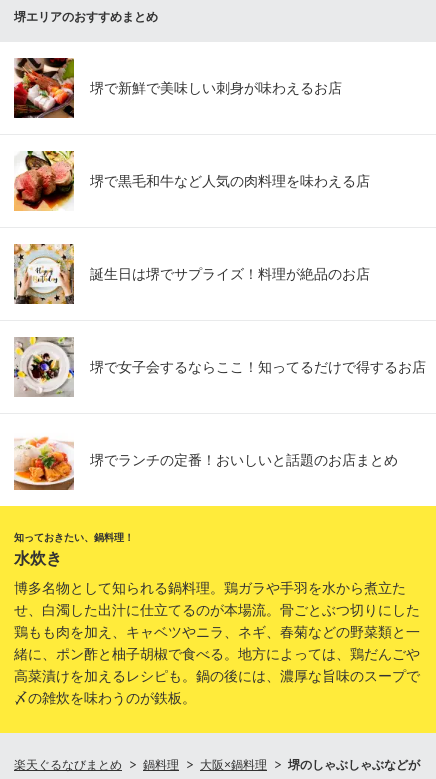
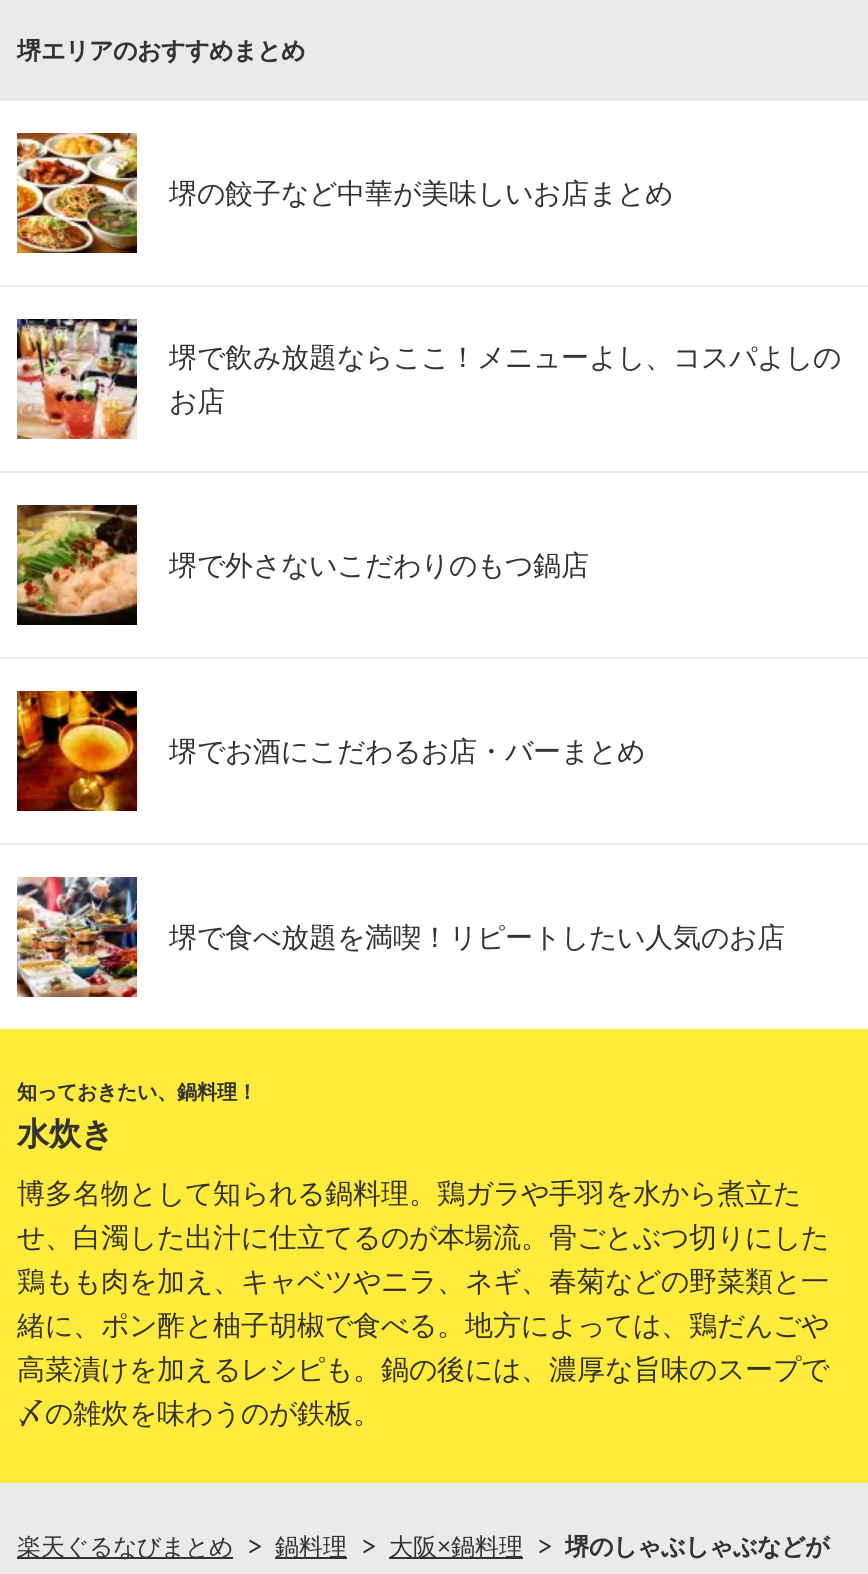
- [image]
- 堺で新鮮で美味しい刺身が味わえるお店
+ [image]
+ 堺の餃子など中華が美味しいお店まとめ

- [image]
- 堺で黒毛和牛など人気の肉料理を味わえる店
+ [image]
+ 堺で飲み放題ならここ！メニューよし、コスパよしの
+ お店

- [image]
- 誕生日は堺でサプライズ！料理が絶品のお店
+ [image]
+ 堺で外さないこだわりのもつ鍋店

- [image]
- 堺で女子会するならここ！知ってるだけで得するお店
+ [image]
+ 堺でお酒にこだわるお店・バーまとめ

- [image]
- 堺でランチの定番！おいしいと話題のお店まとめ
+ [image]
+ 堺で食べ放題を満喫！リピートしたい人気のお店
